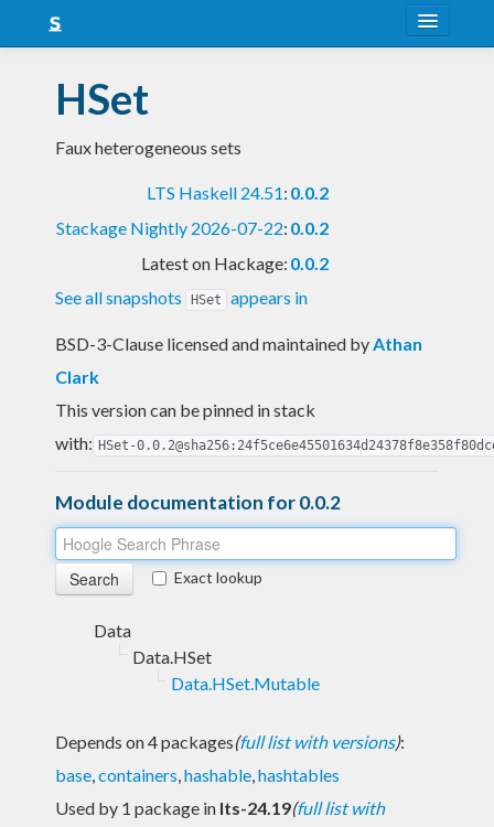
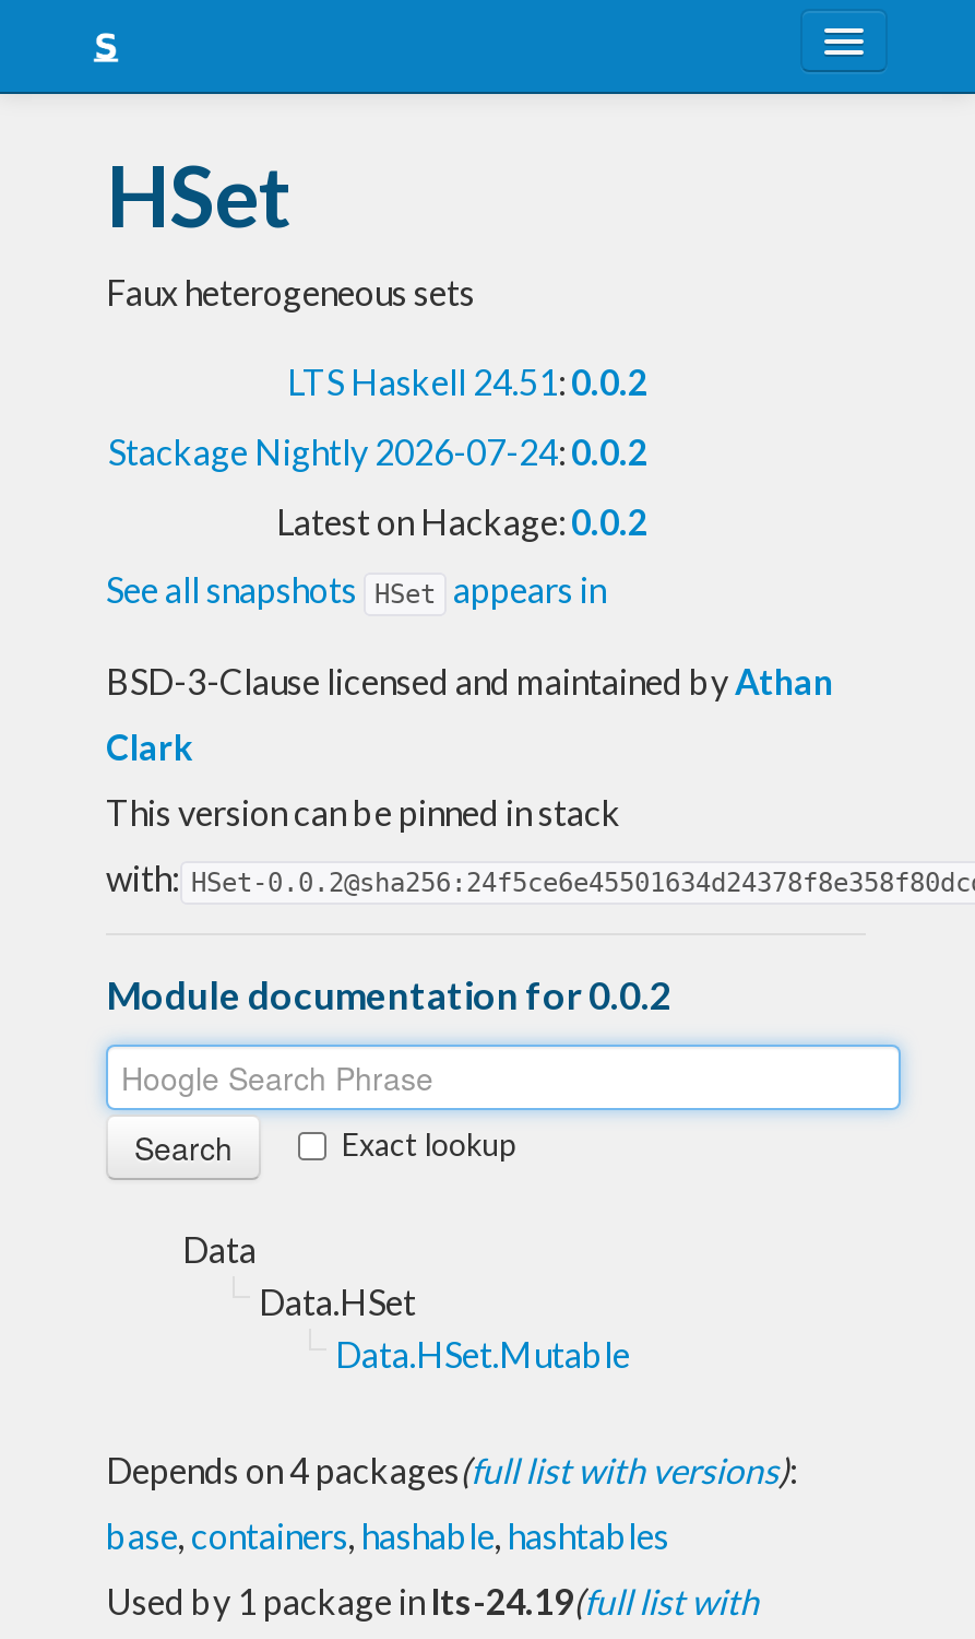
- Stackage Nightly 2026-07-22: 0.0.2
+ Stackage Nightly 2026-07-24: 0.0.2
